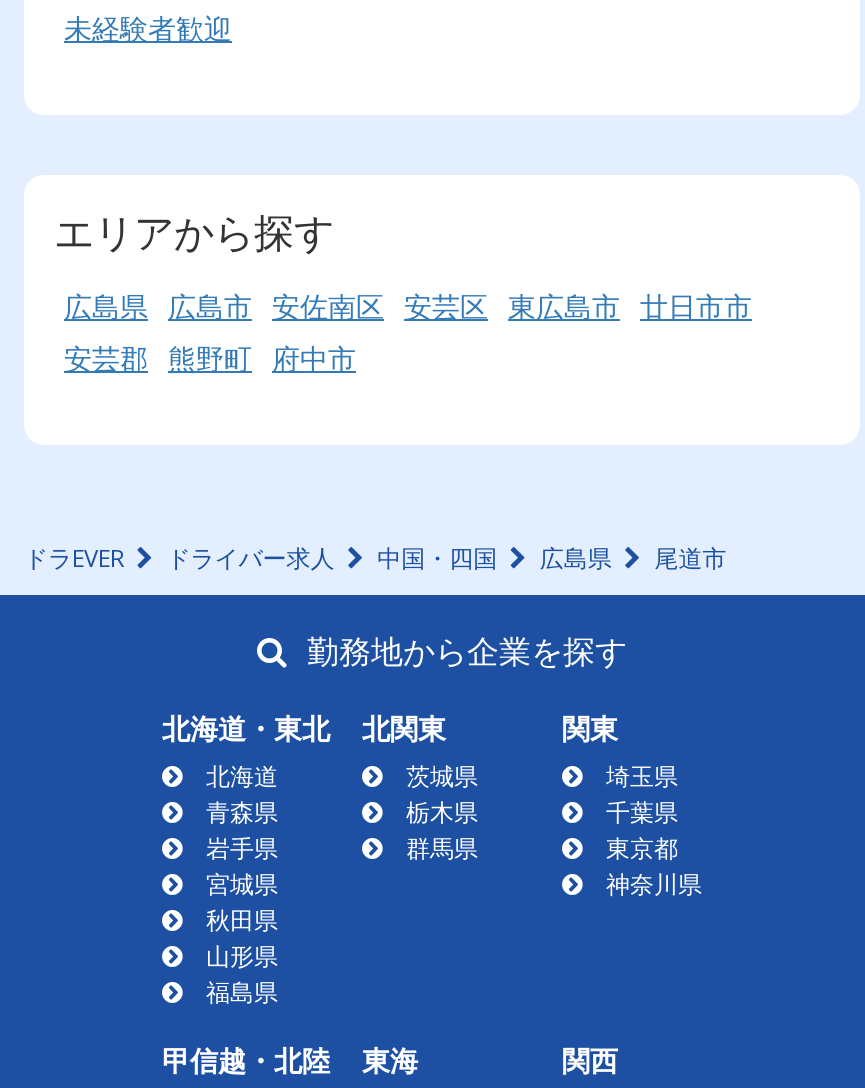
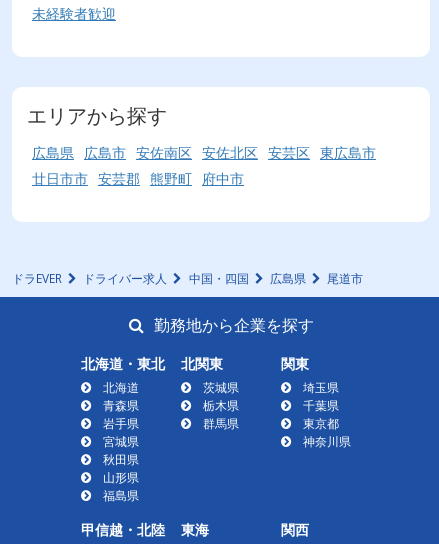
- 広島県 広島市 安佐南区 安芸区 東広島市 廿日市市
- 安芸郡 熊野町 府中市
+ 広島県 広島市 安佐南区 安佐北区 安芸区 東広島市
+ 廿日市市 安芸郡 熊野町 府中市
